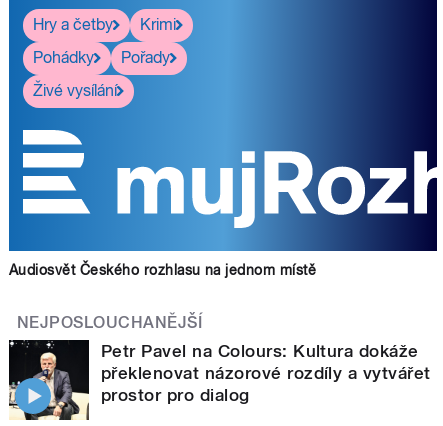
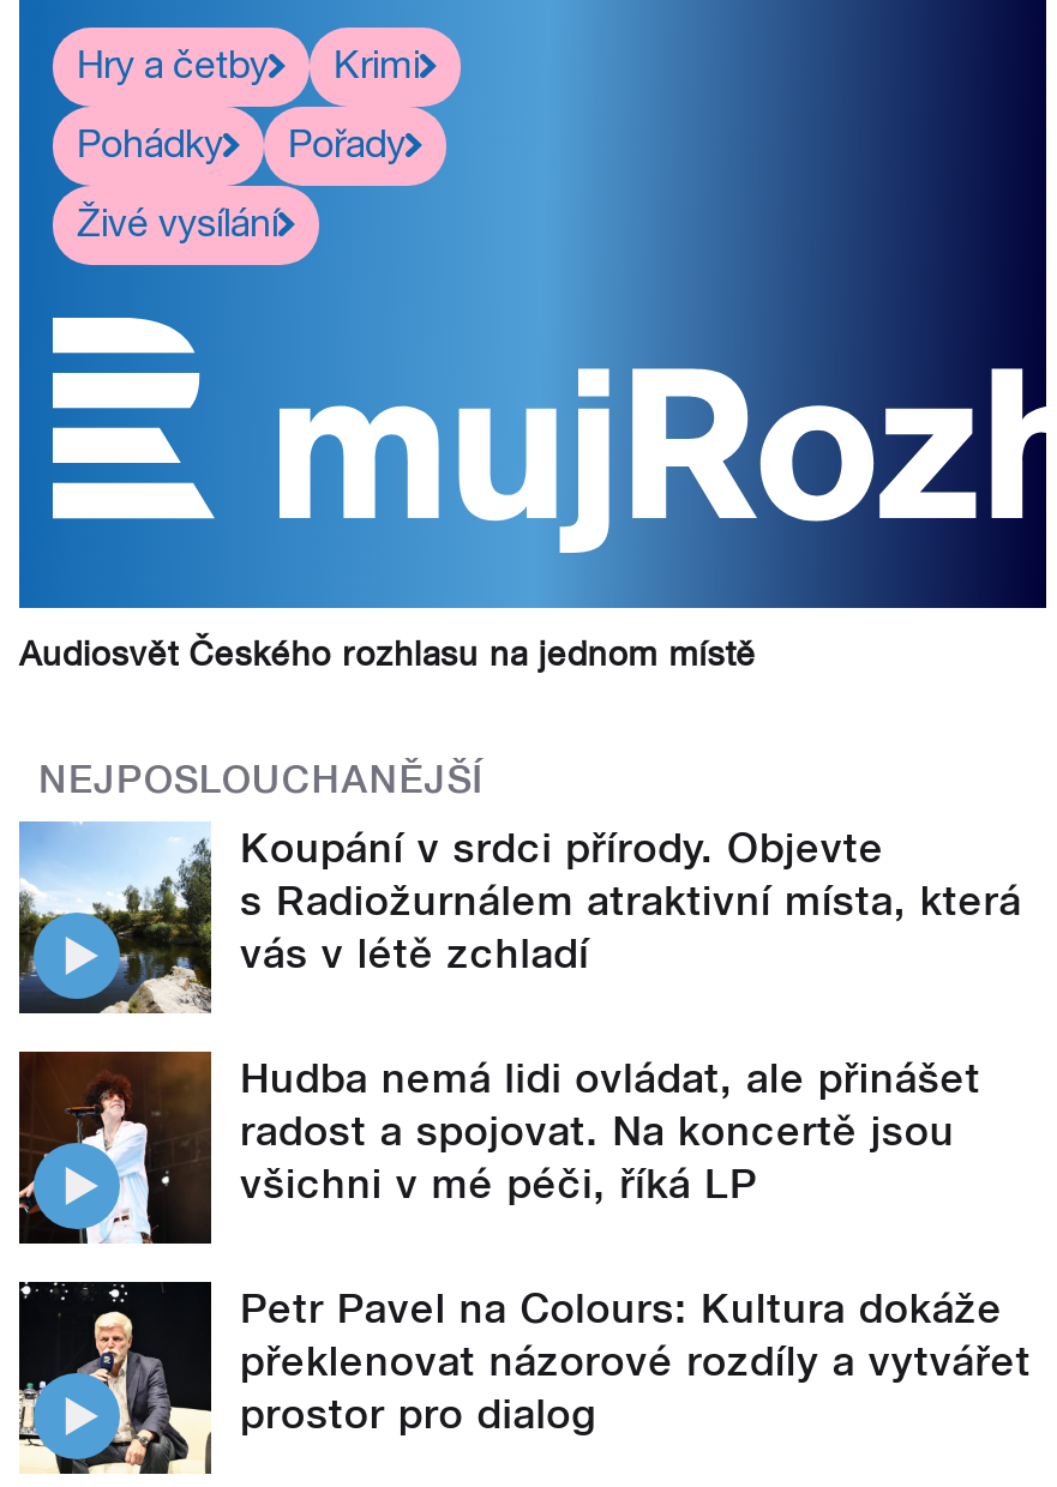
+ [image]
+ Koupání v srdci přírody. Objevte
+ s Radiožurnálem atraktivní místa, která
+ vás v létě zchladí
+ Hudba nemá lidi ovládat, ale přinášet
+ radost a spojovat. Na koncertě jsou
+ všichni v mé péči, říká LP

+ [image]
